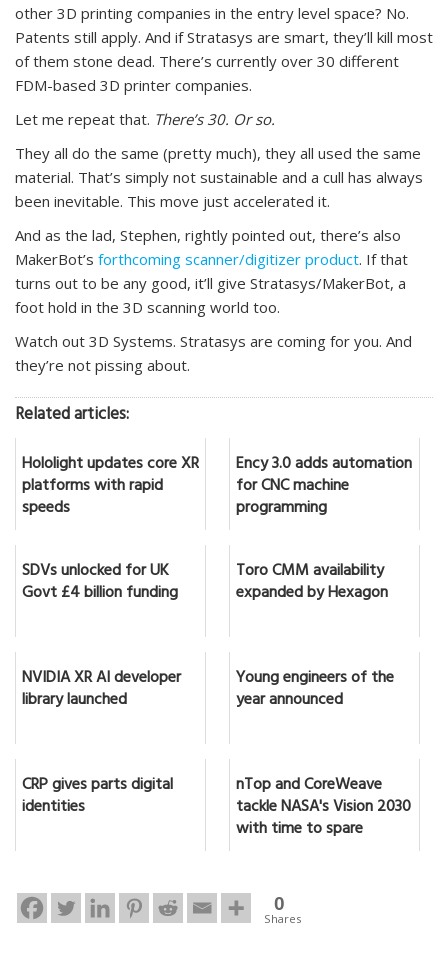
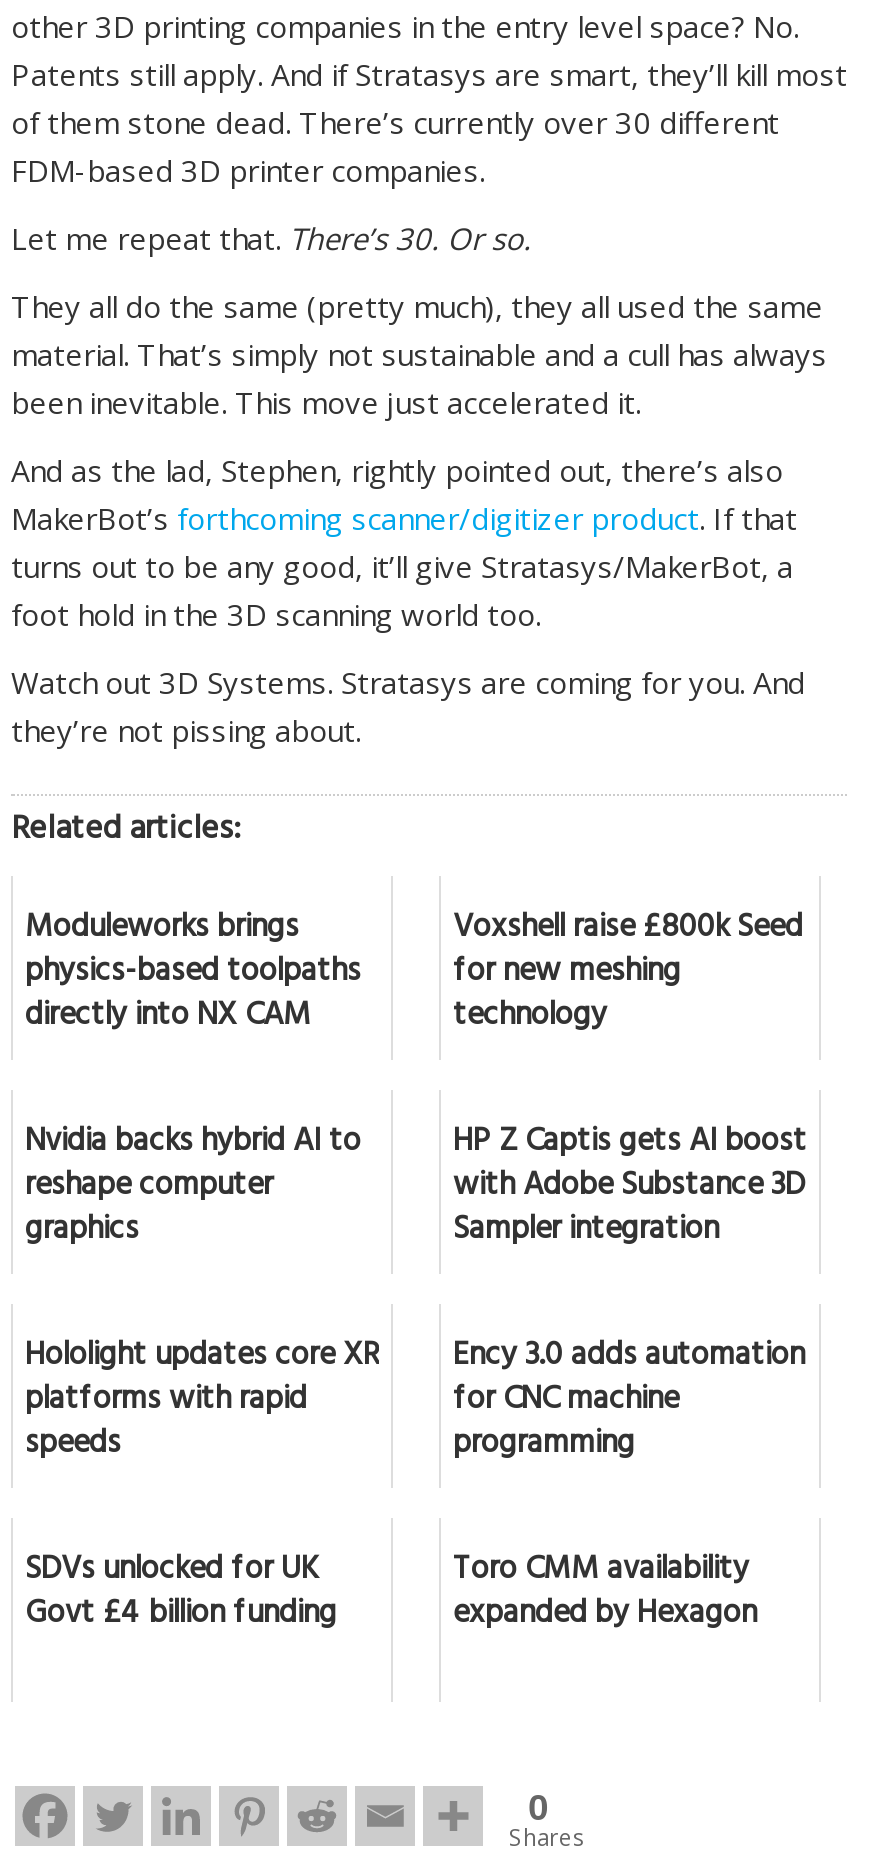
+ Moduleworks brings
+ physics-based toolpaths
+ directly into NX CAM

+ Voxshell raise £800k Seed
+ for new meshing
+ technology
+ Nvidia backs hybrid AI to
+ reshape computer
+ graphics

+ HP Z Captis gets AI boost
+ with Adobe Substance 3D
+ Sampler integration

moved down: Hololight updates core XR | platforms with rapid | speeds | ... | Toro CMM availability | expanded by Hexagon

- NVIDIA XR AI developer
- library launched

- Young engineers of the
- year announced
- CRP gives parts digital
- identities

- nTop and CoreWeave
- tackle NASA's Vision 2030
- with time to spare
